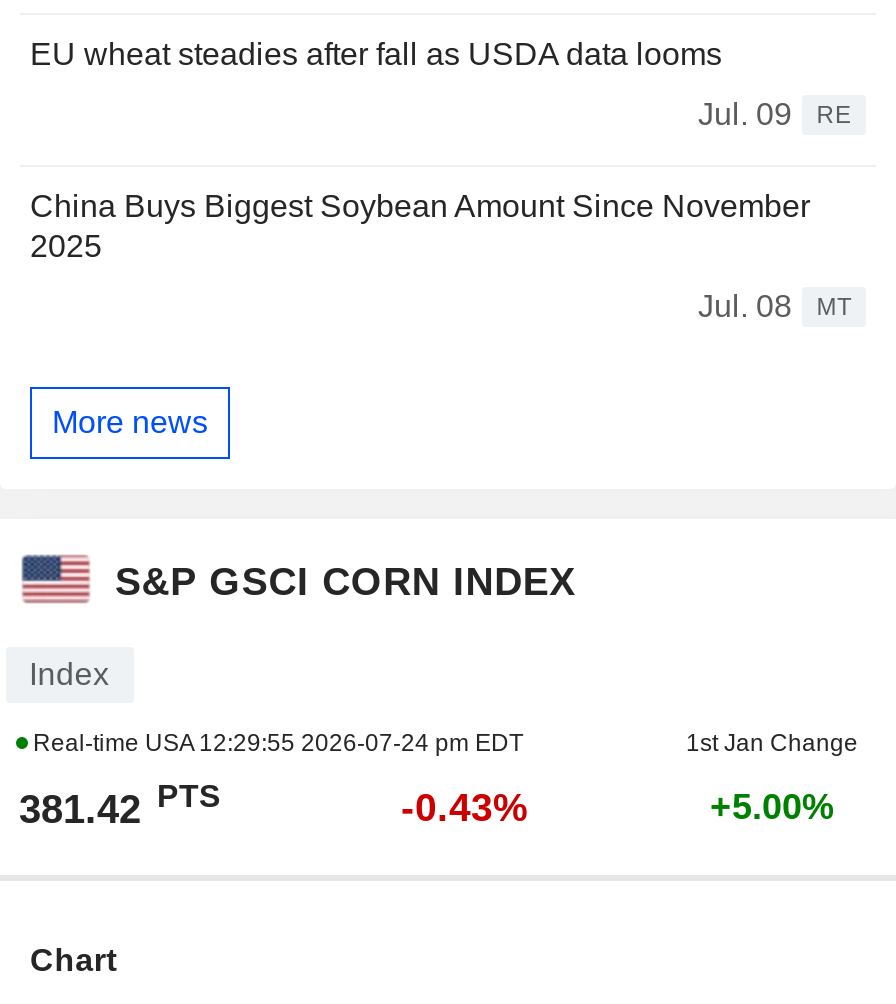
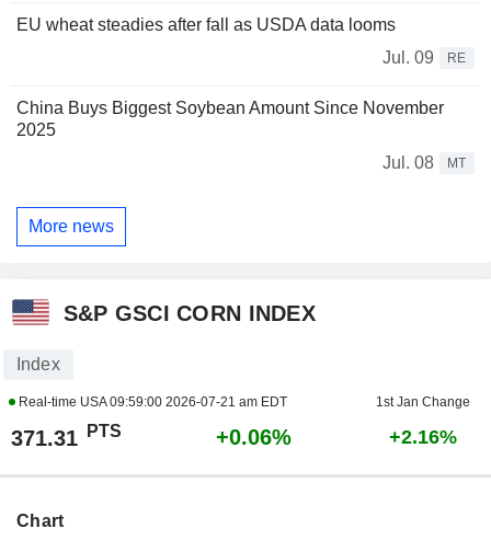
- Real-time USA 12:29:55 2026-07-24 pm EDT
+ Real-time USA 09:59:00 2026-07-21 am EDT

- 381.42 PTS
+ 371.31 PTS

- -0.43%
+ +0.06%

- +5.00%
+ +2.16%
